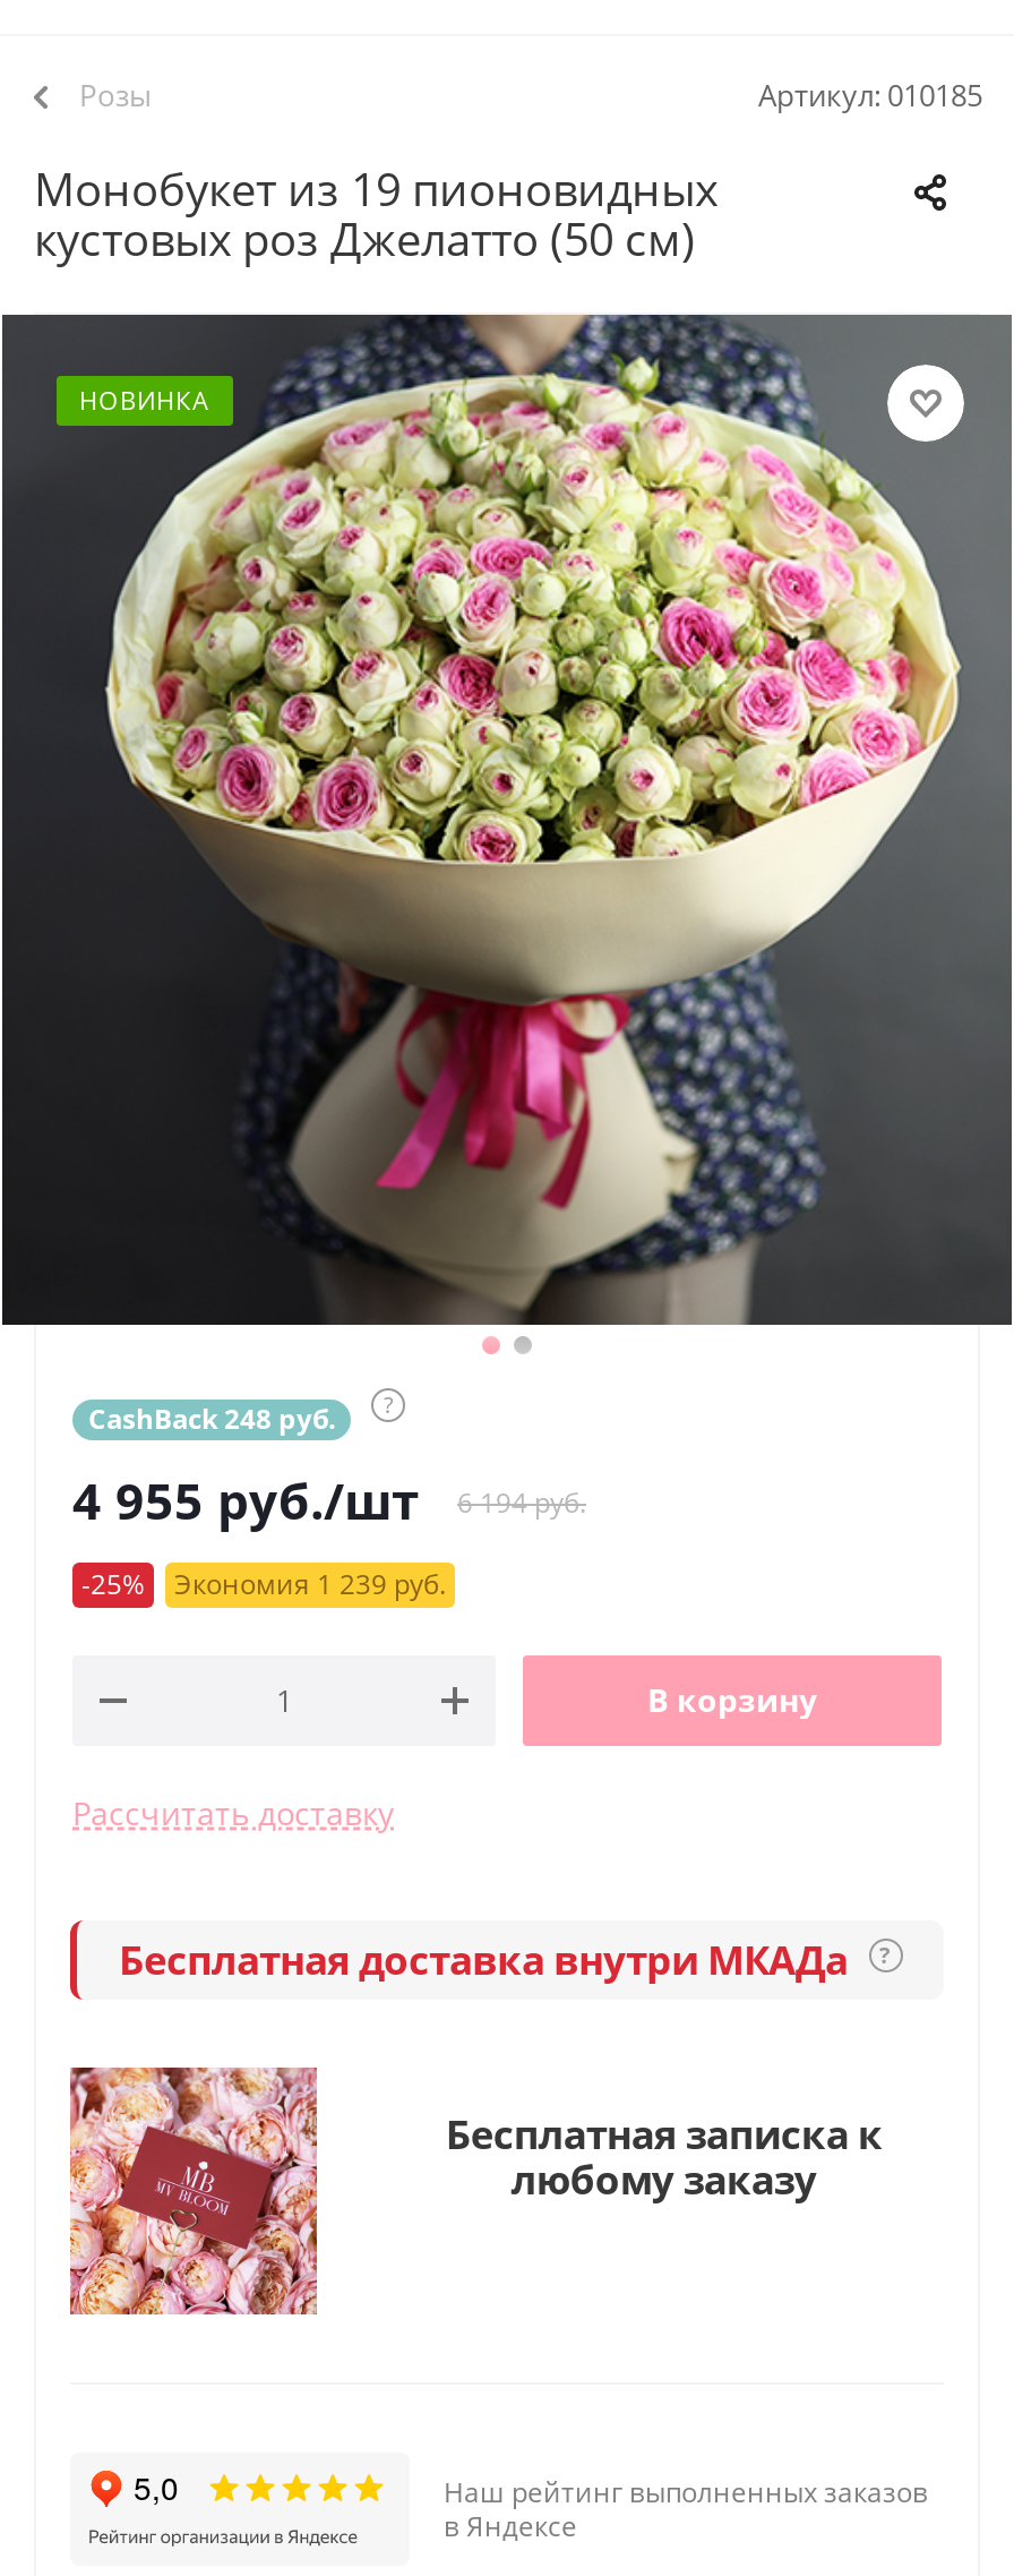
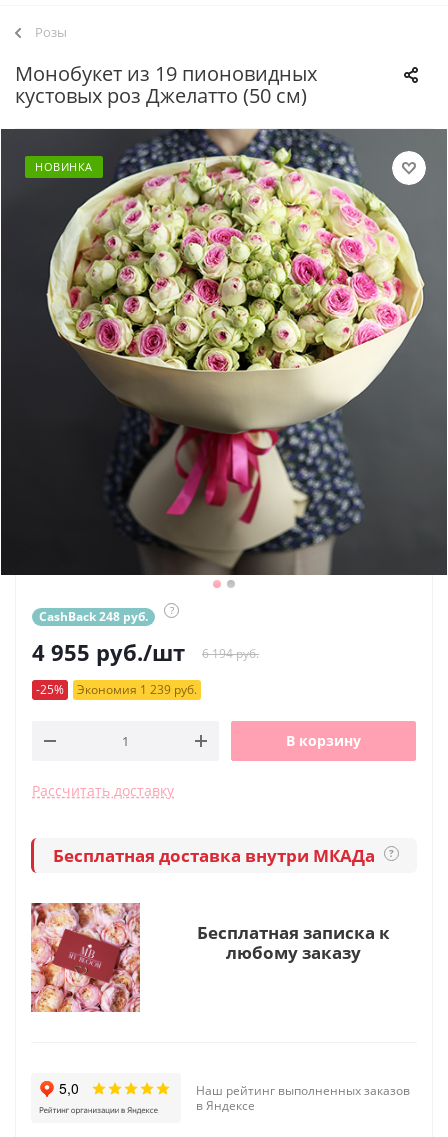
- Артикул: 010185
